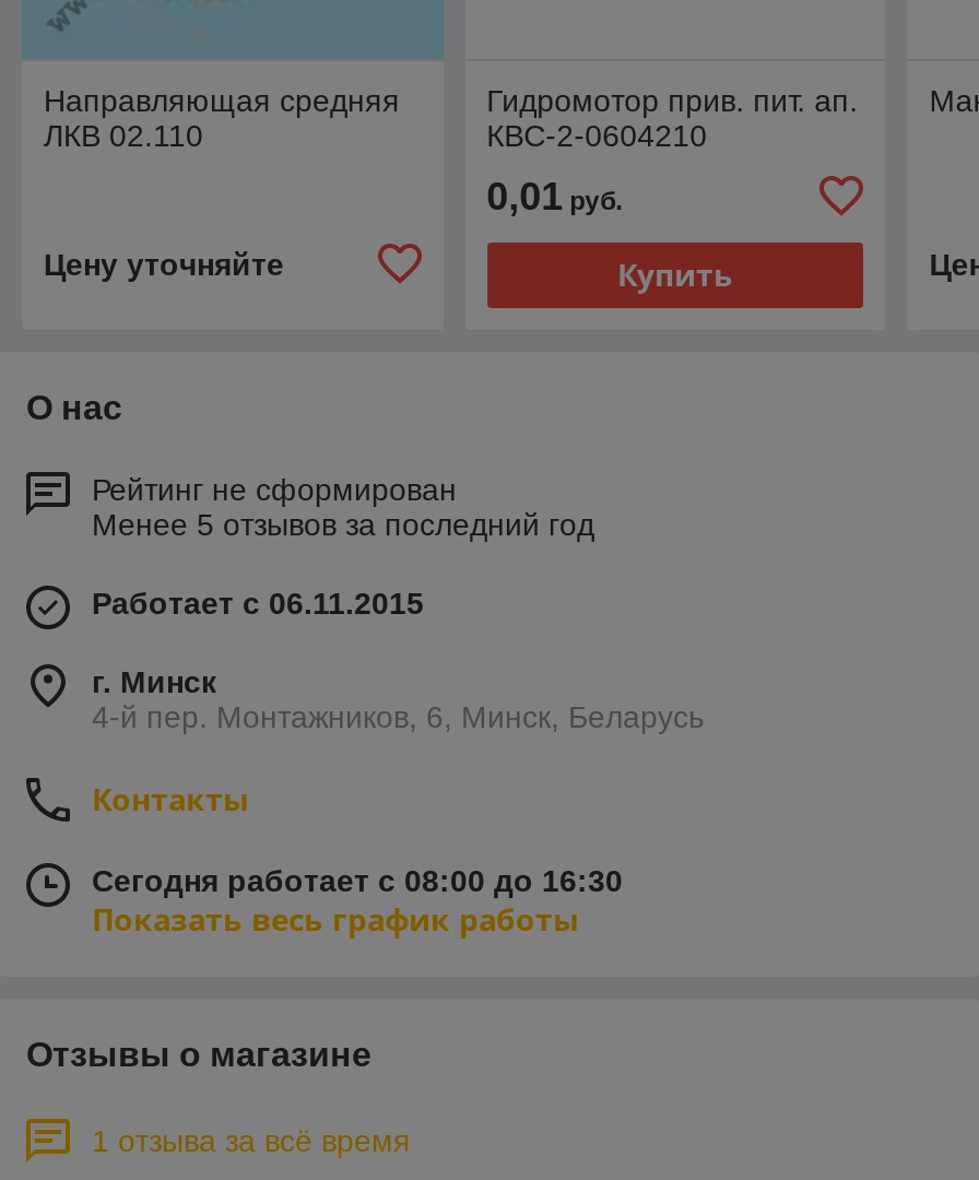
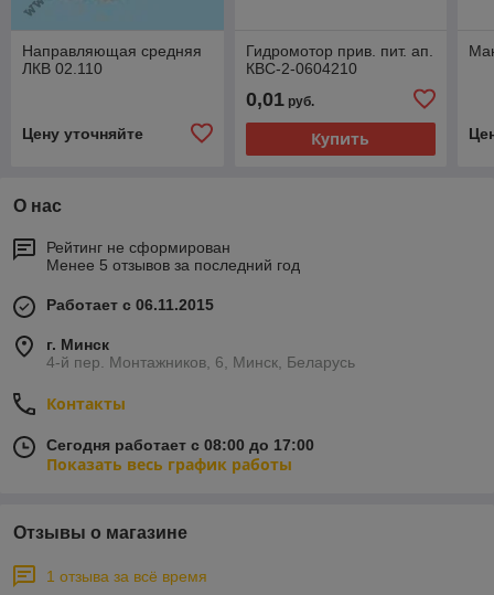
- Сегодня работает с 08:00 до 16:30
+ Сегодня работает с 08:00 до 17:00
